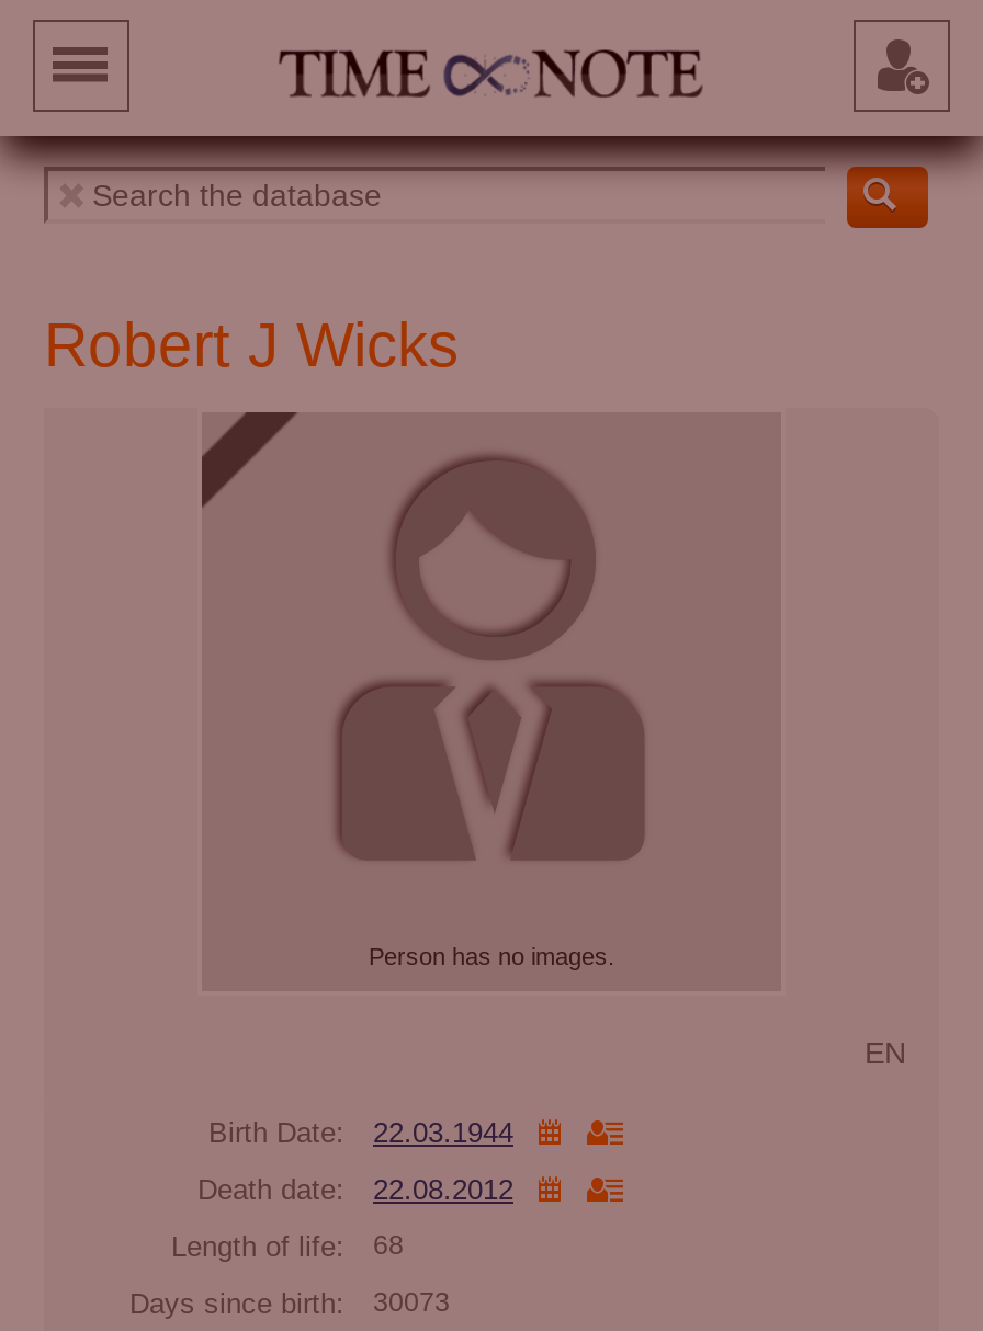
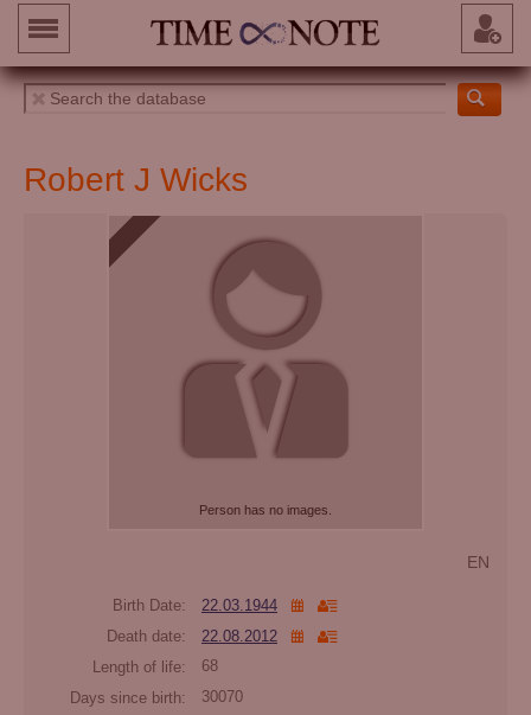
- Days since birth: 30073
+ Days since birth: 30070
